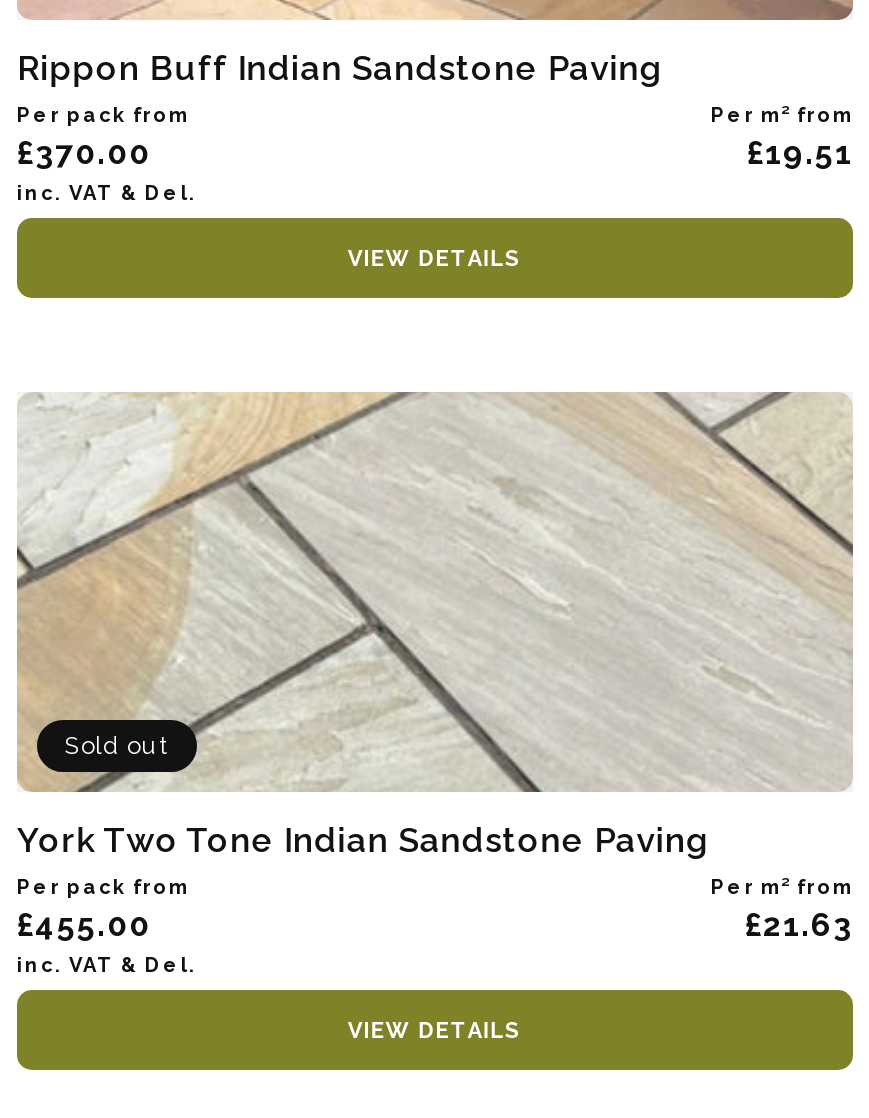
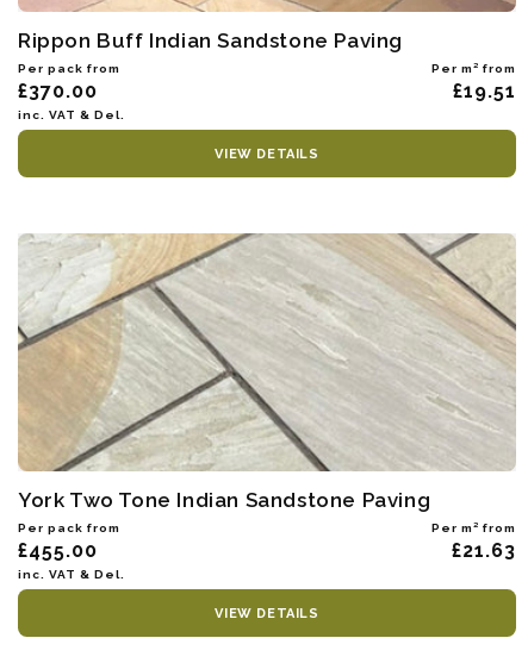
- Sold out
